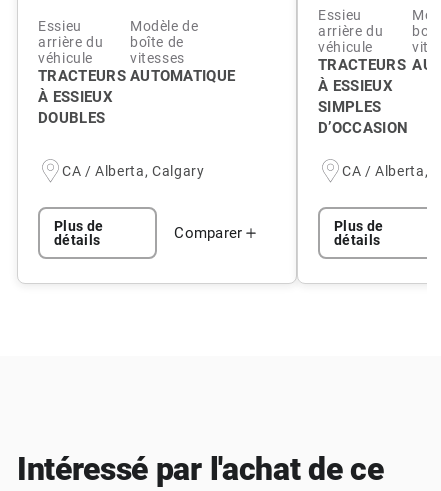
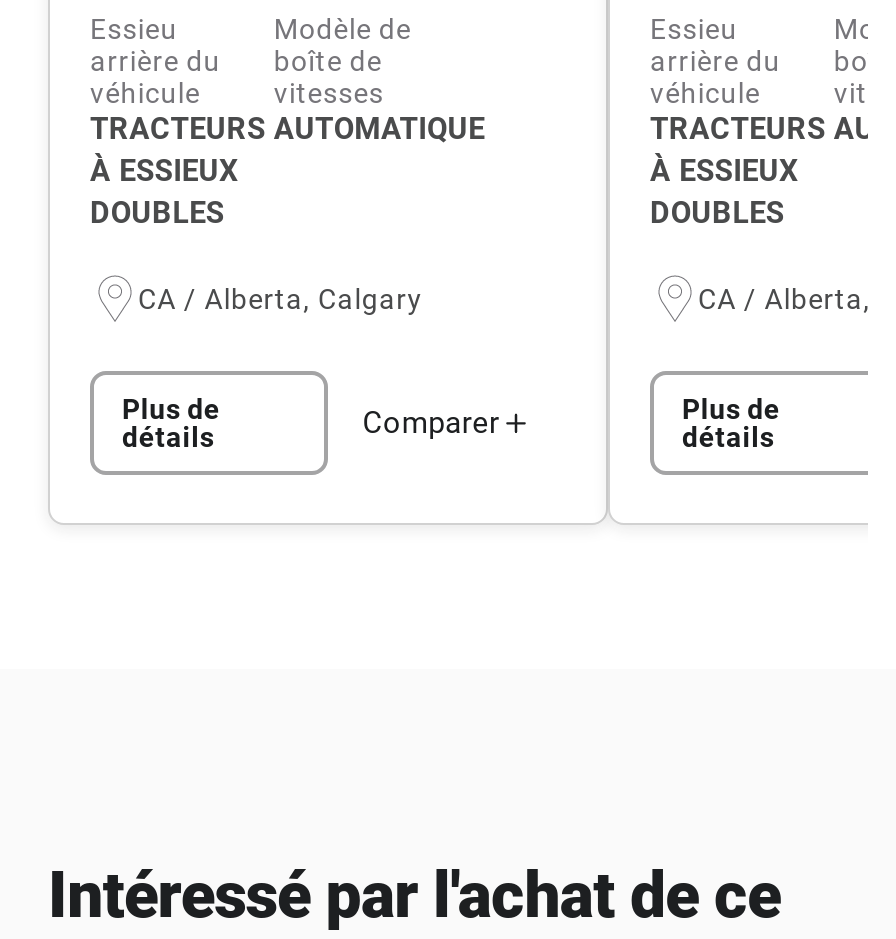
- SIMPLES
- D’OCCASION
+ DOUBLES
